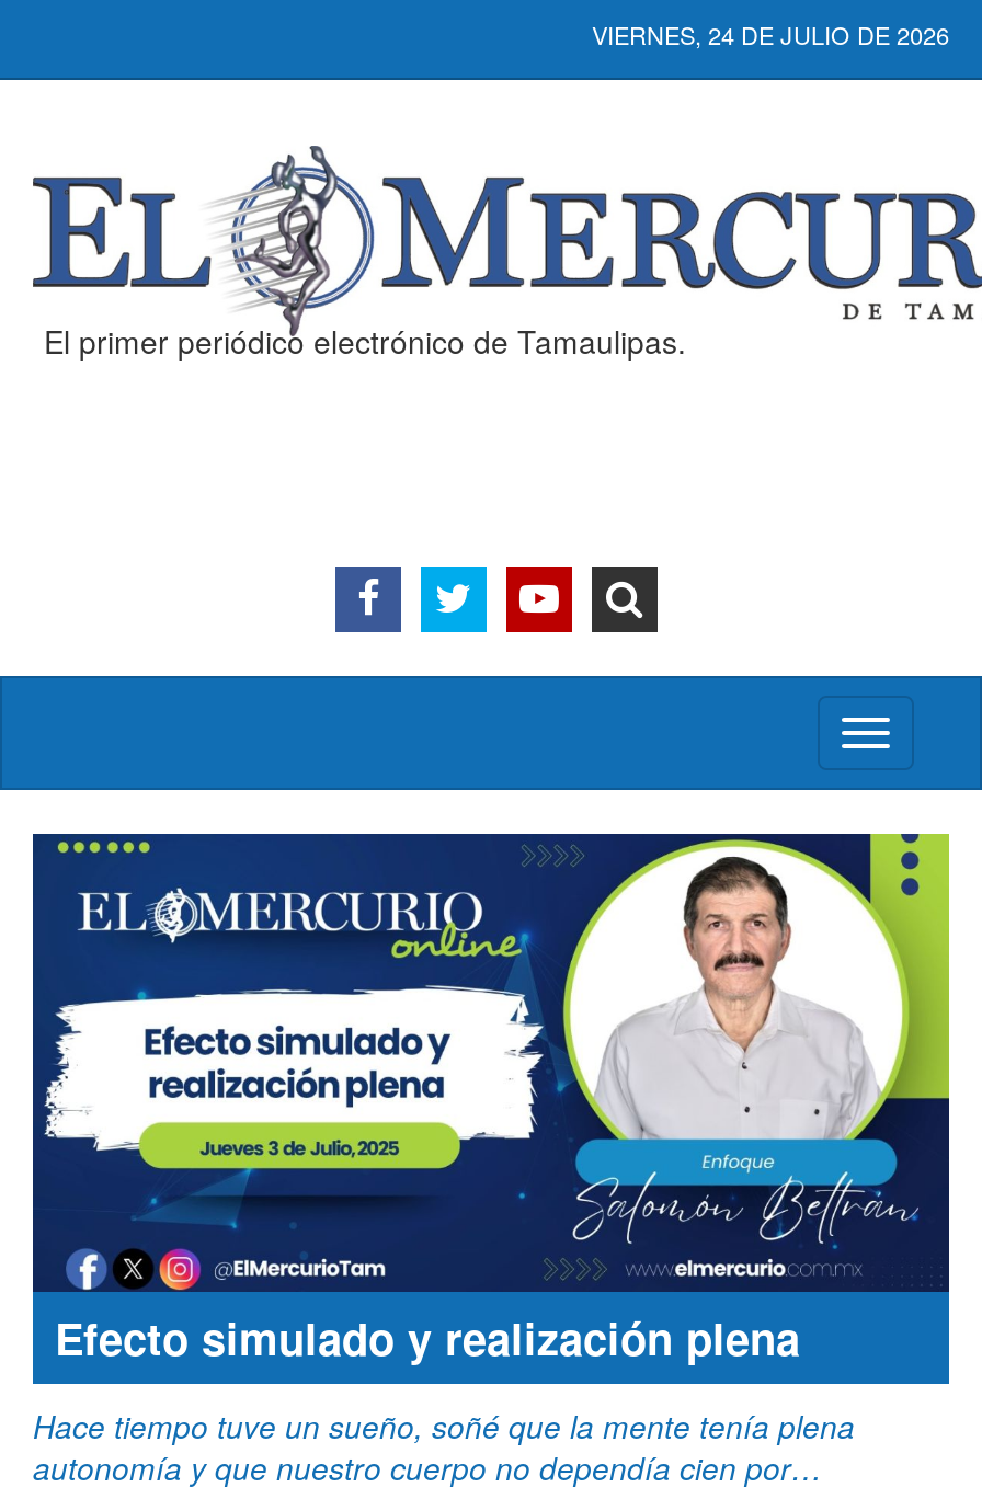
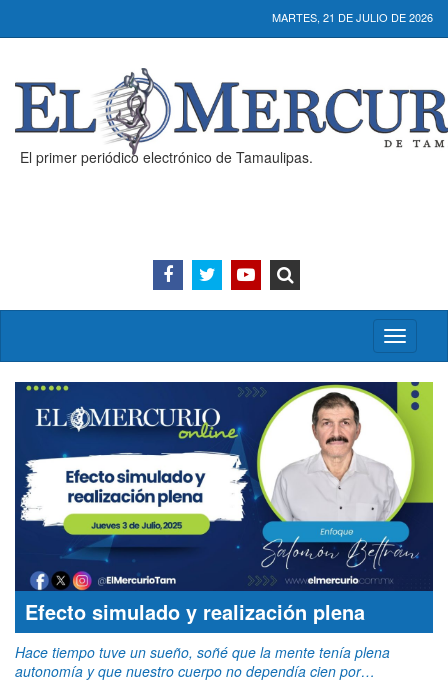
- VIERNES, 24 DE JULIO DE 2026
+ MARTES, 21 DE JULIO DE 2026
